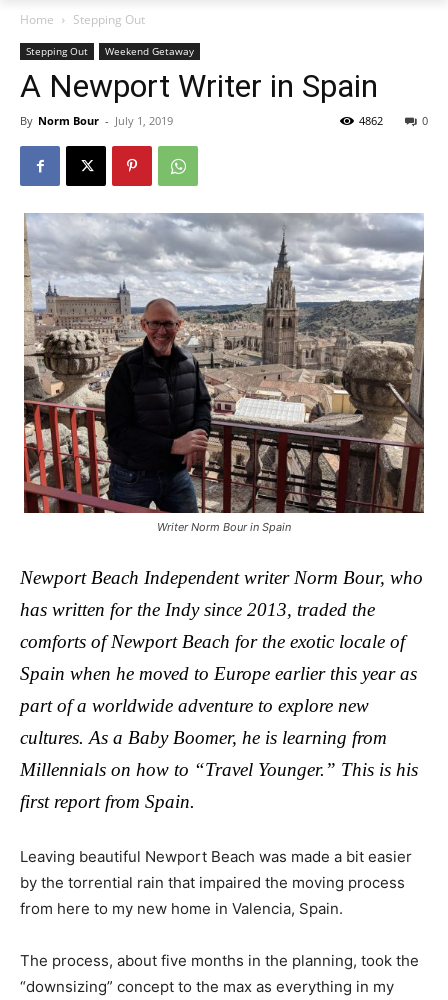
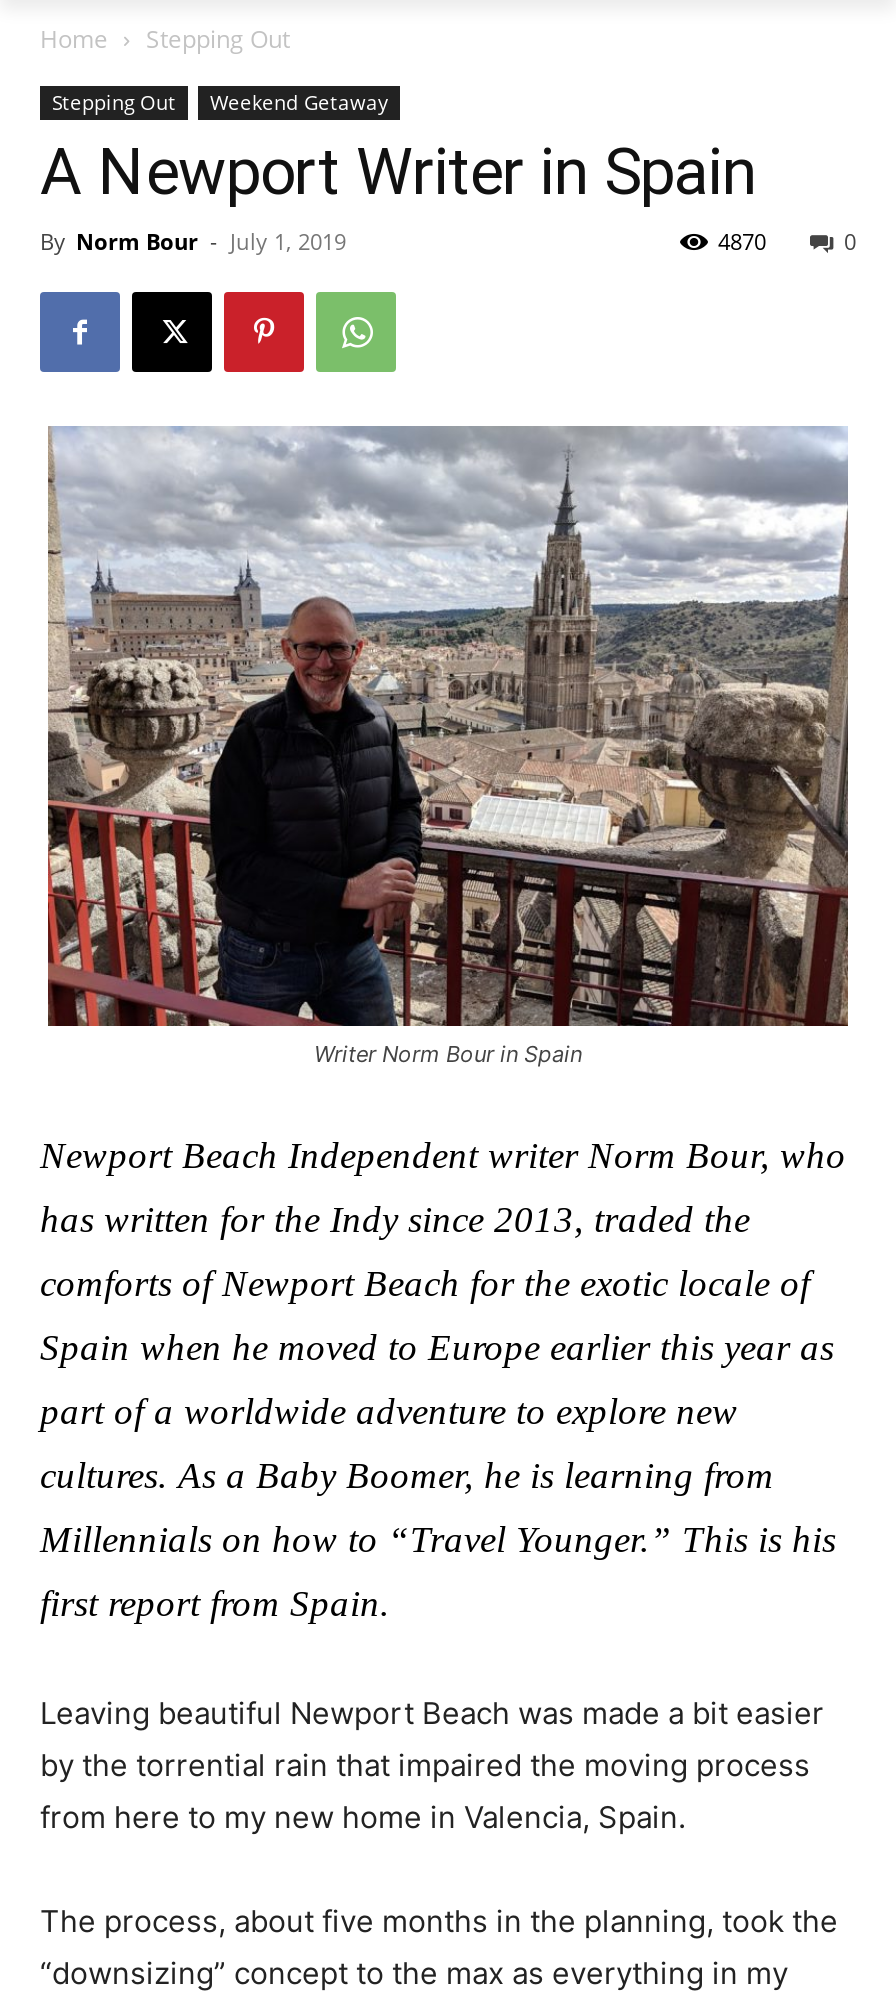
- 4862
+ 4870
